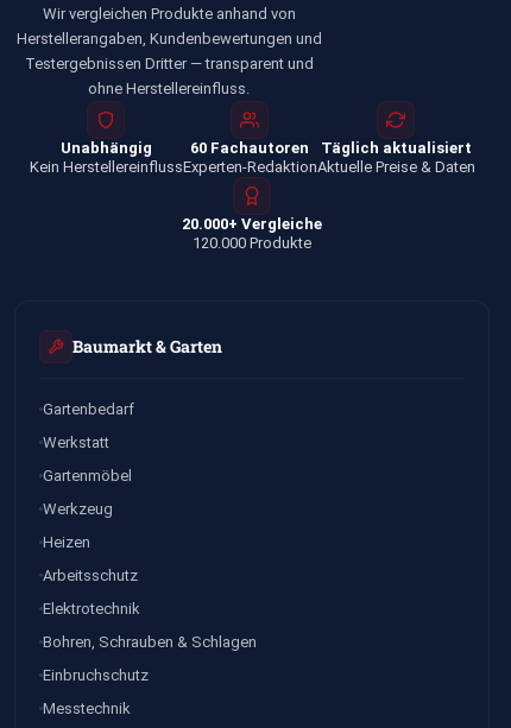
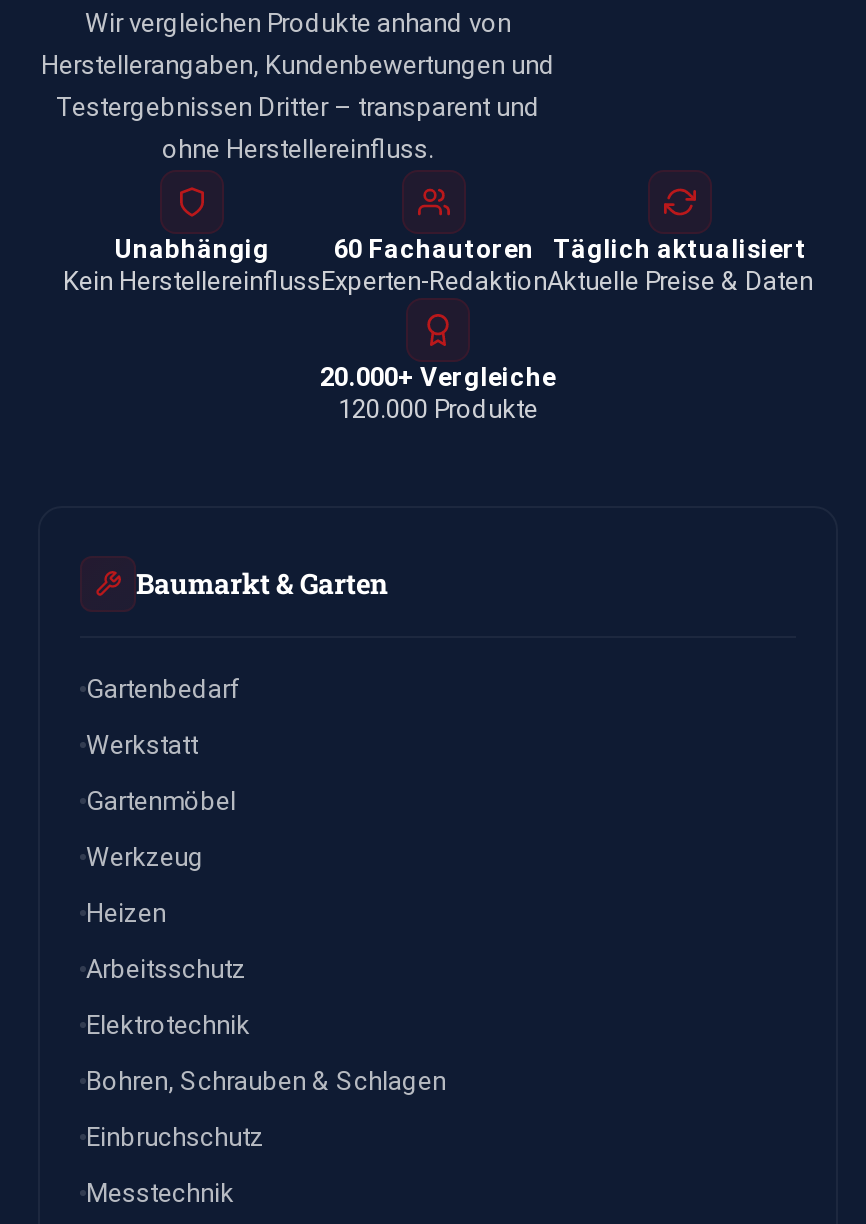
- Testergebnissen Dritter — transparent und
+ Testergebnissen Dritter – transparent und
